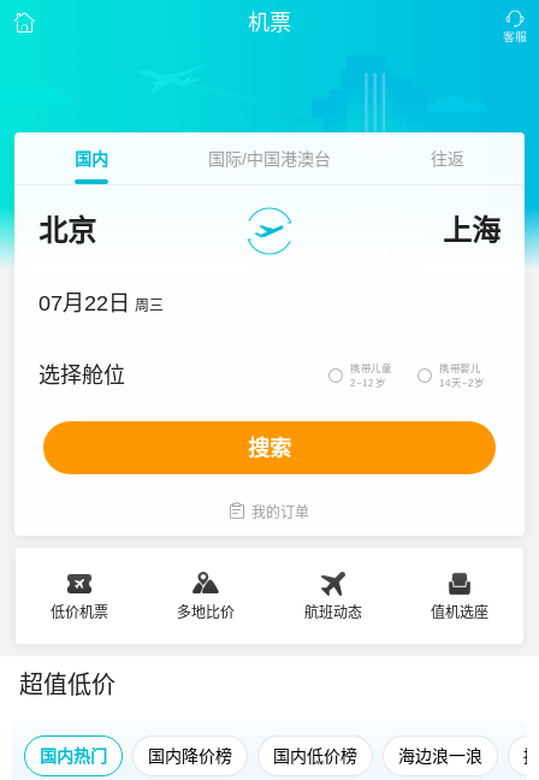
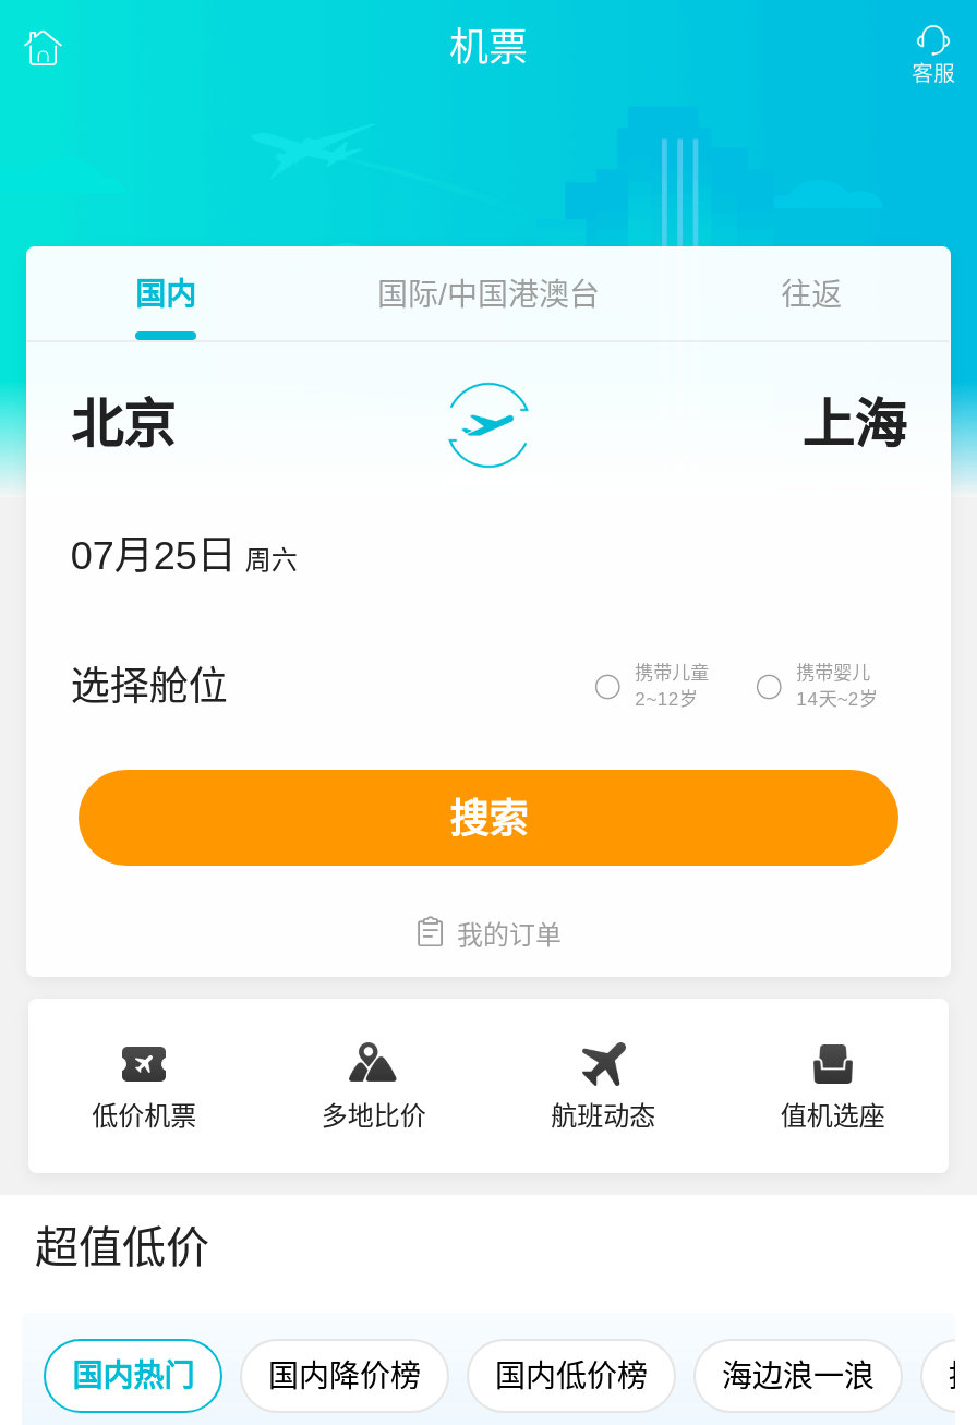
- 07月22日 周三
+ 07月25日 周六
